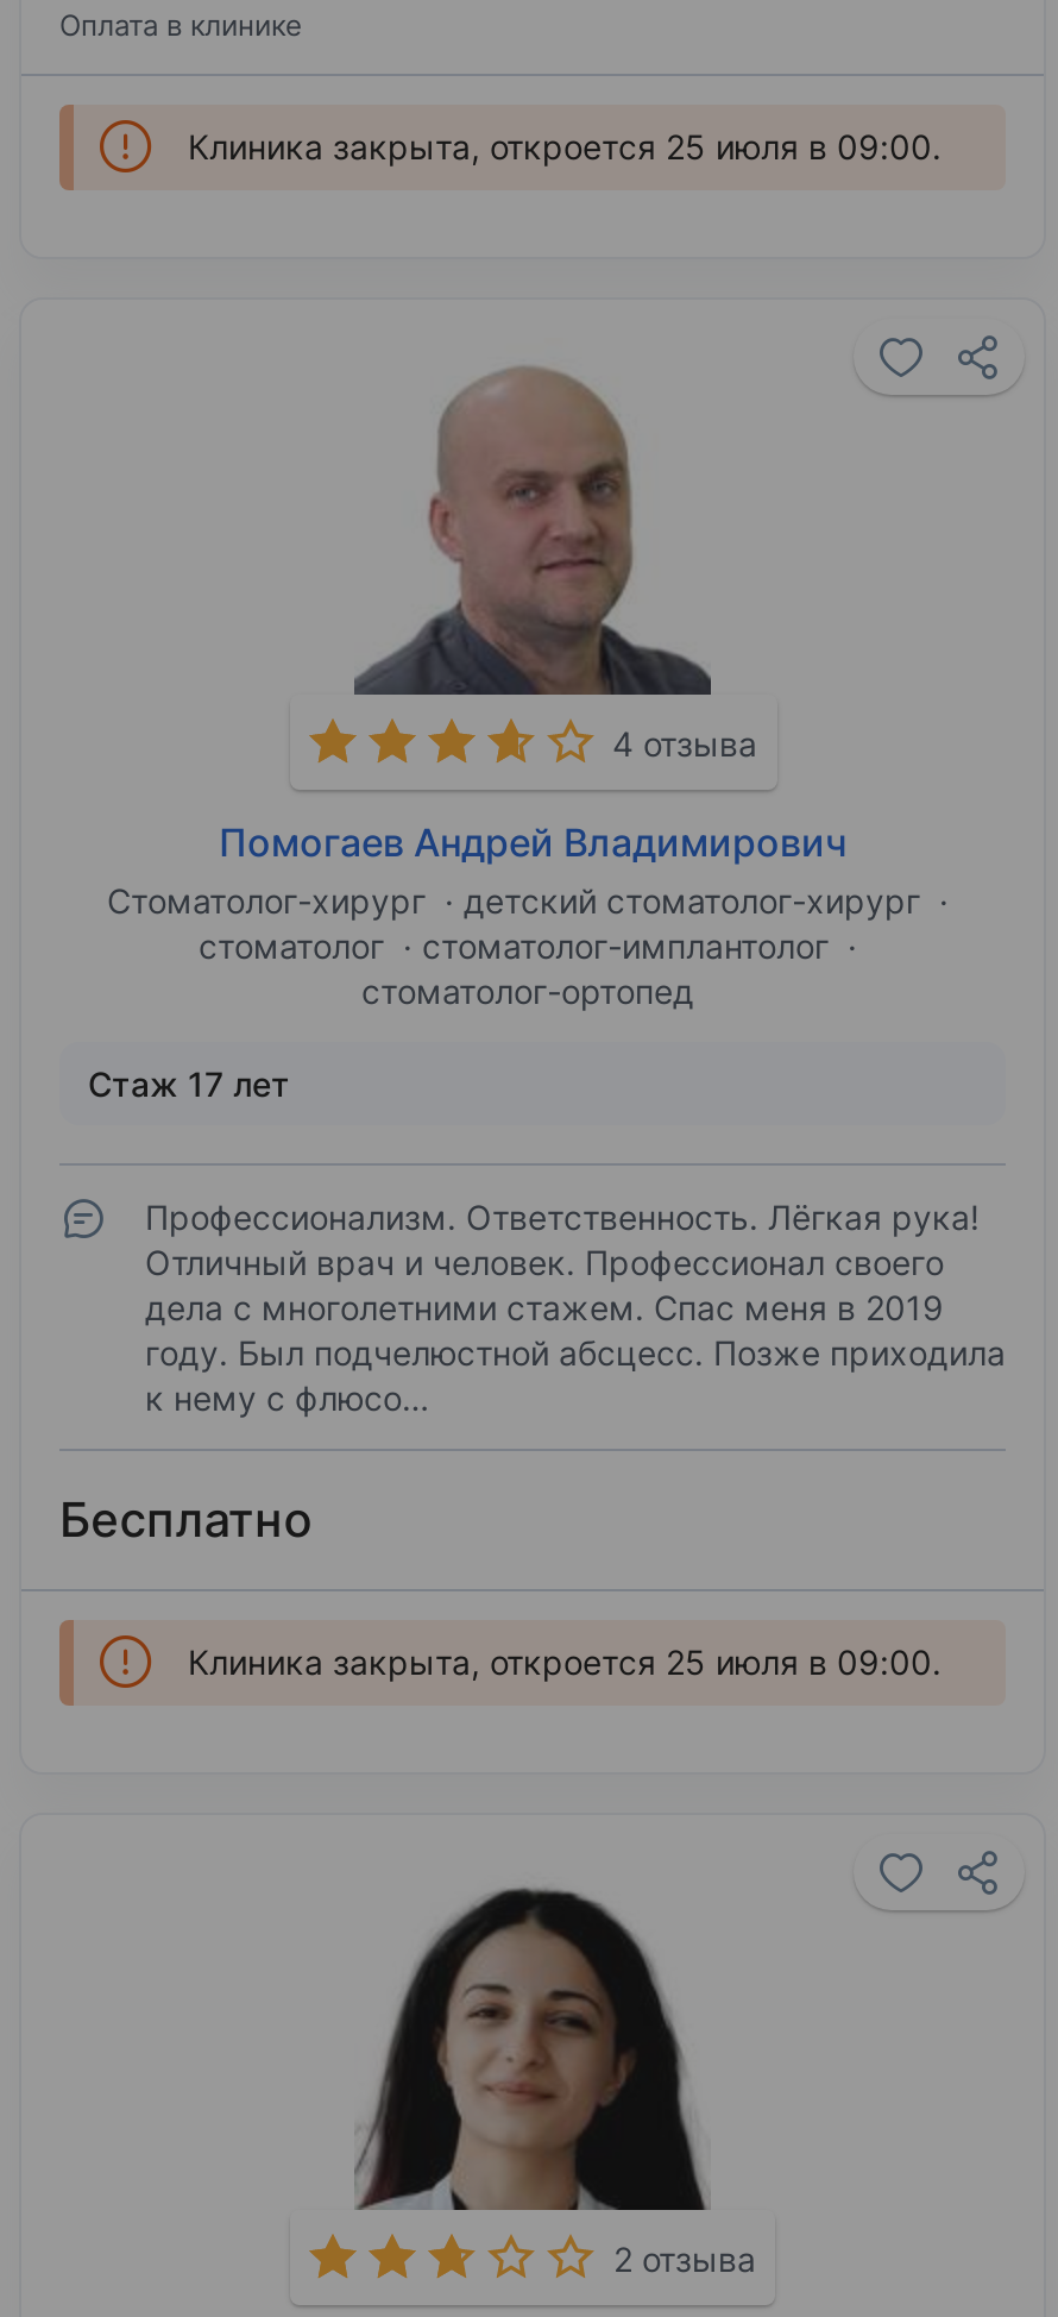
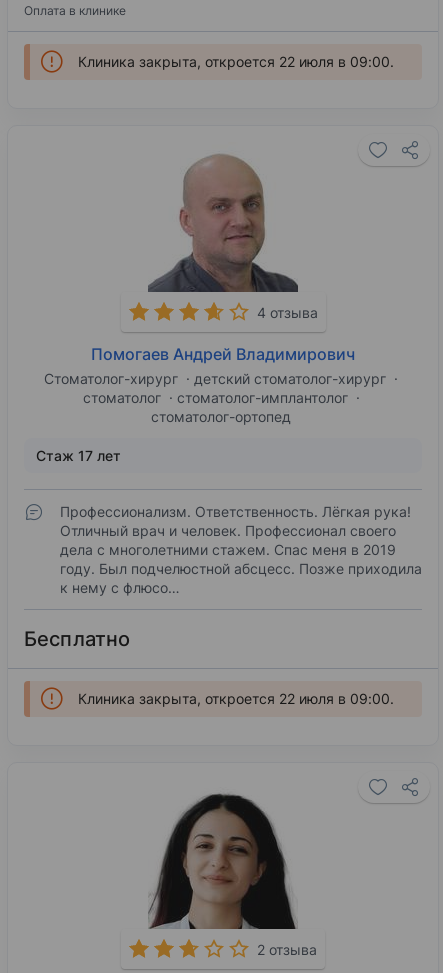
- Клиника закрыта, откроется 25 июля в 09:00.
+ Клиника закрыта, откроется 22 июля в 09:00.

- Клиника закрыта, откроется 25 июля в 09:00.
+ Клиника закрыта, откроется 22 июля в 09:00.
